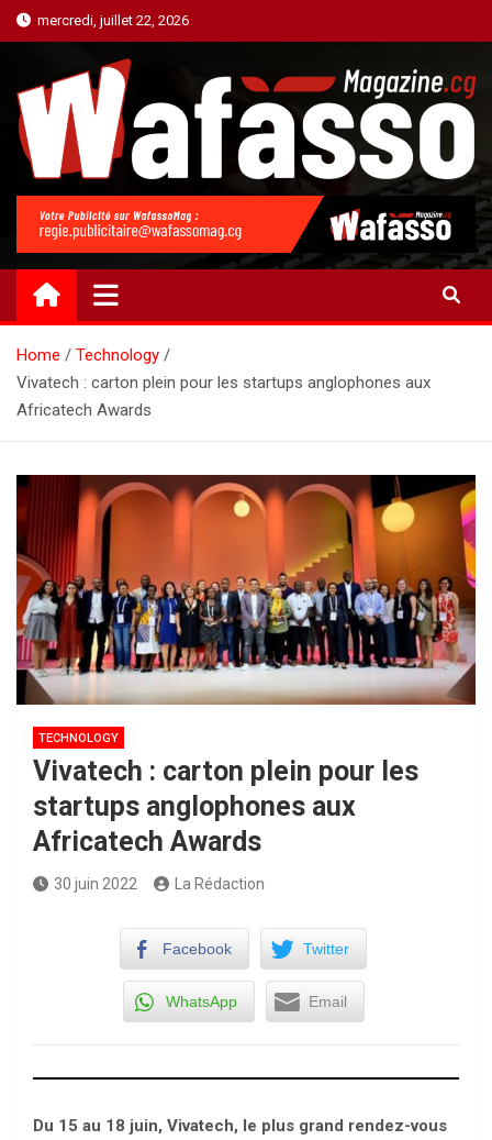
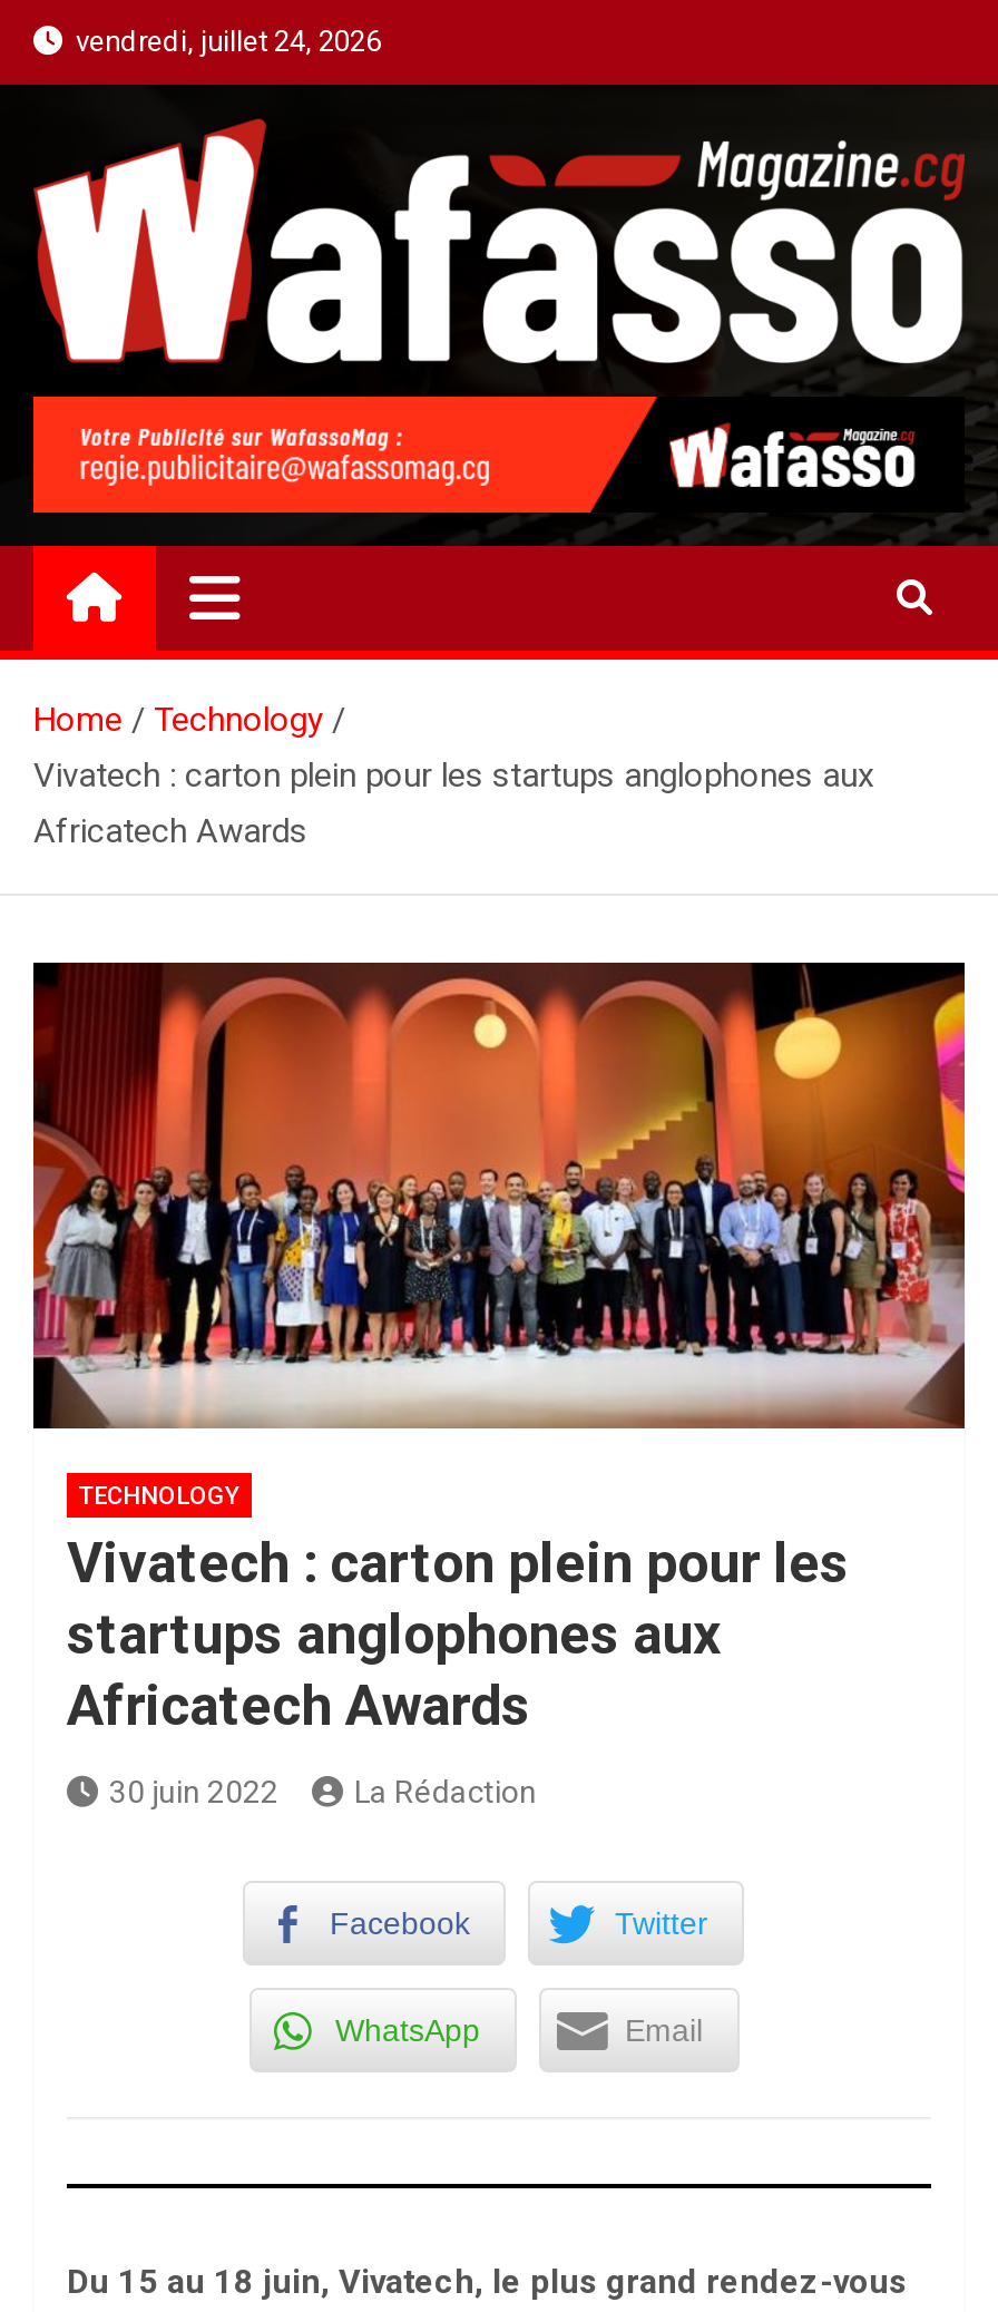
- mercredi, juillet 22, 2026
+ vendredi, juillet 24, 2026
